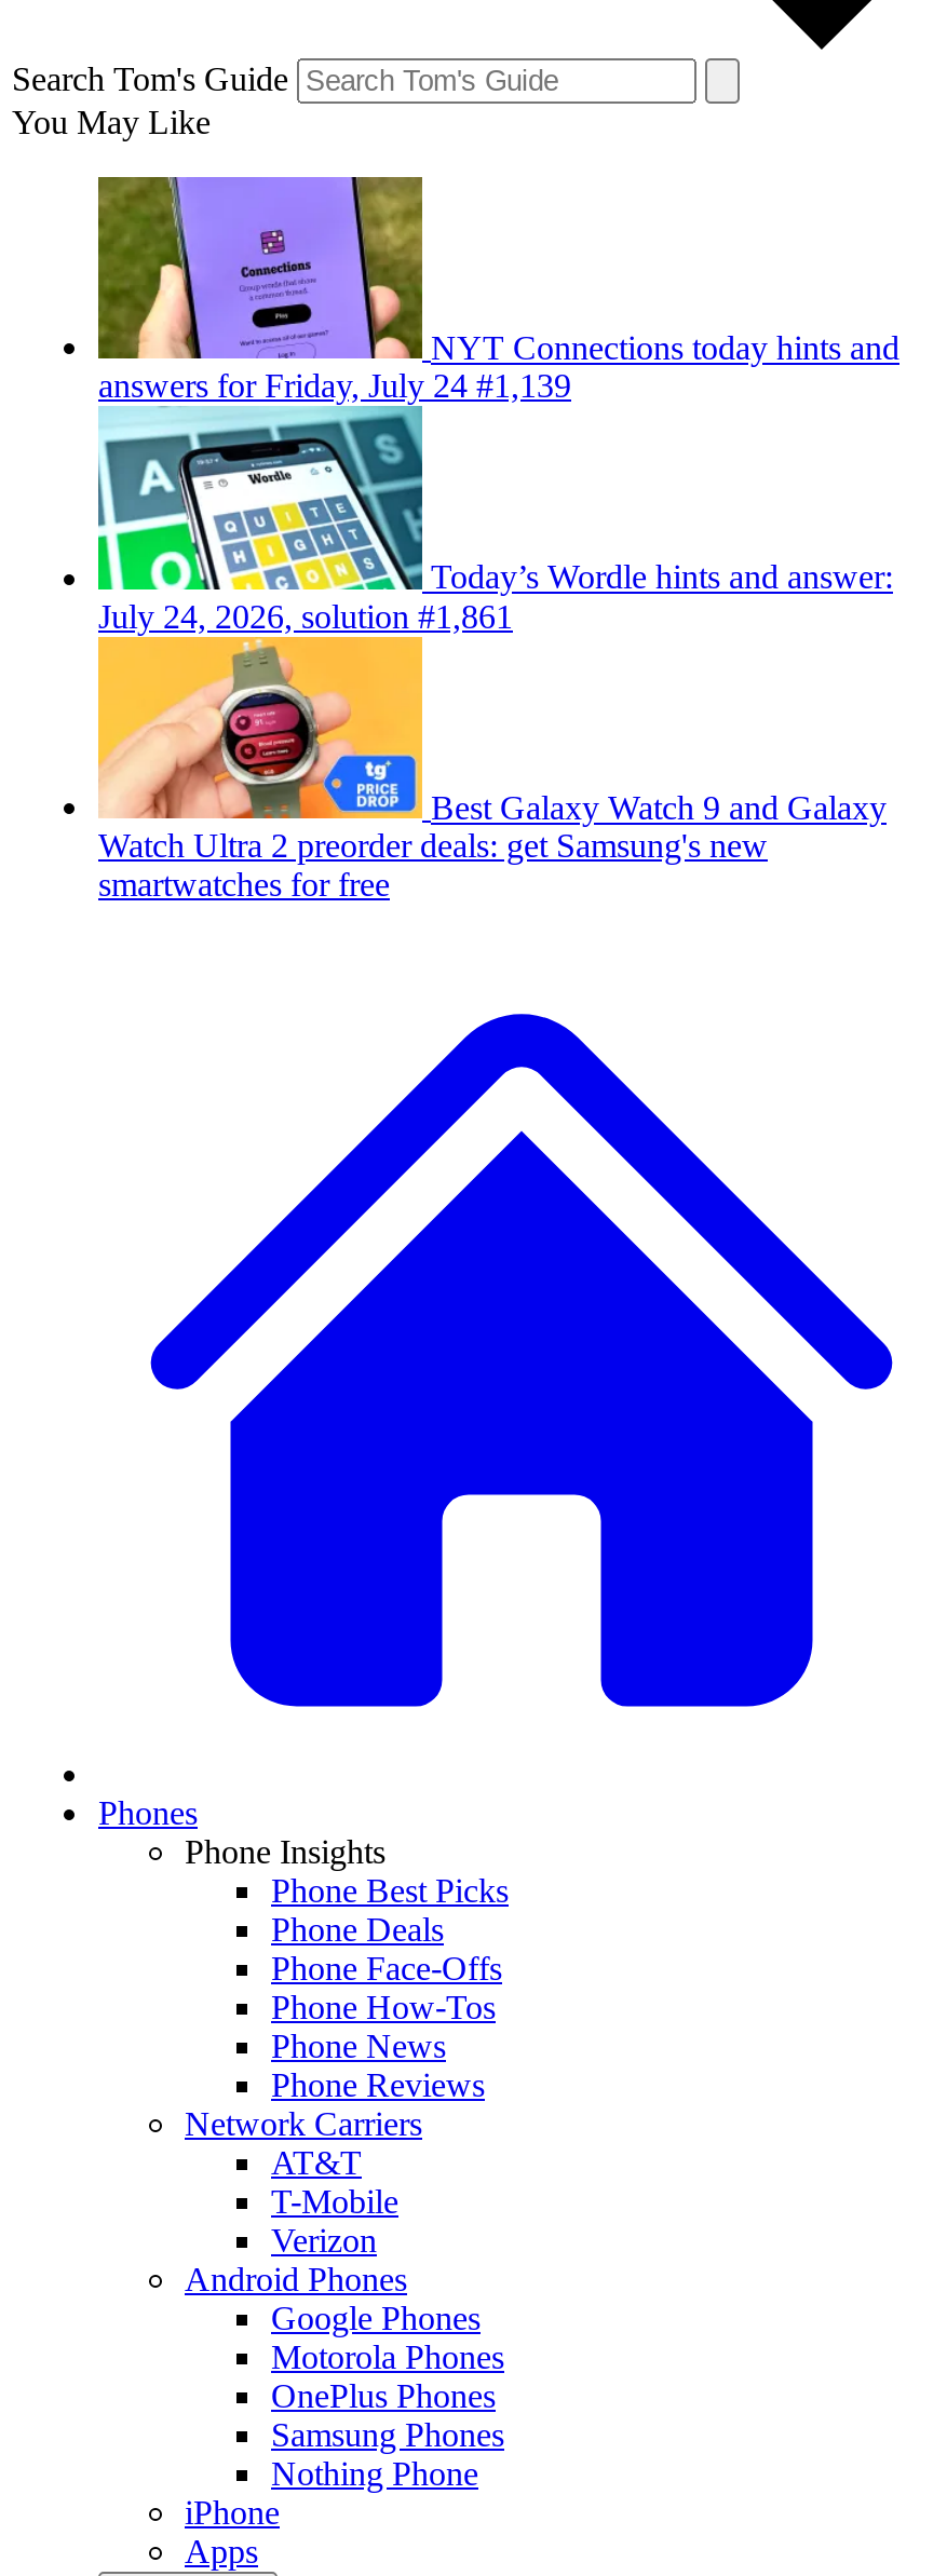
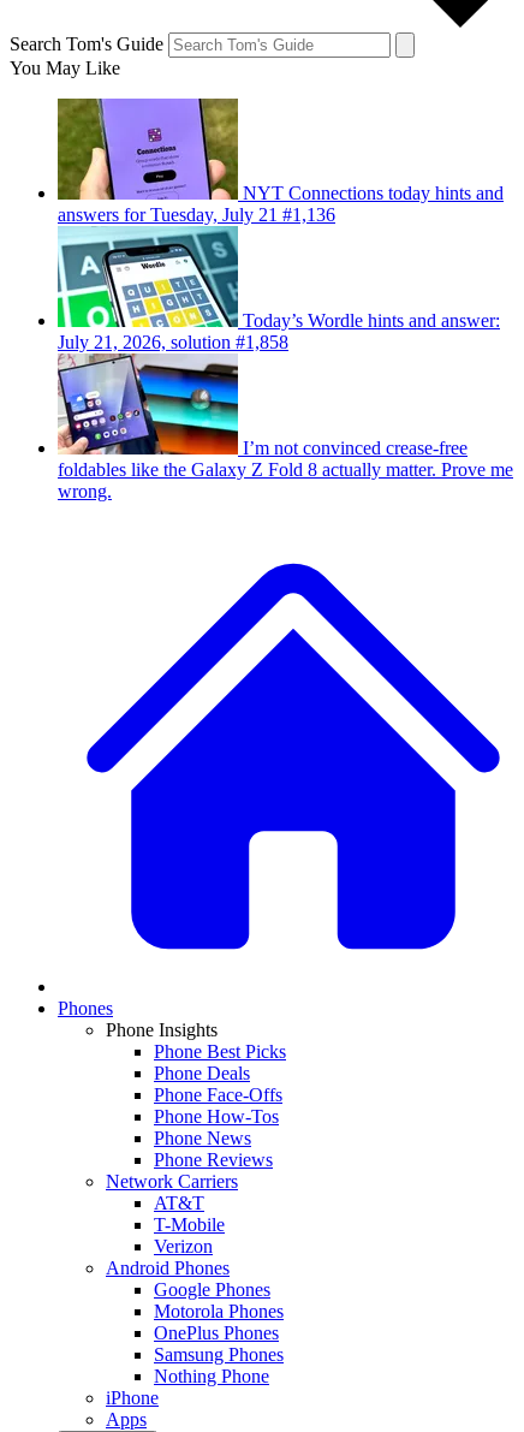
- answers for Friday, July 24 #1,139
+ answers for Tuesday, July 21 #1,136

- July 24, 2026, solution #1,861
+ July 21, 2026, solution #1,858

- [image]
- Best Galaxy Watch 9 and Galaxy
- Watch Ultra 2 preorder deals: get Samsung's new
- smartwatches for free
+ [image]
+ I’m not convinced crease-free
+ foldables like the Galaxy Z Fold 8 actually matter. Prove me
+ wrong.
